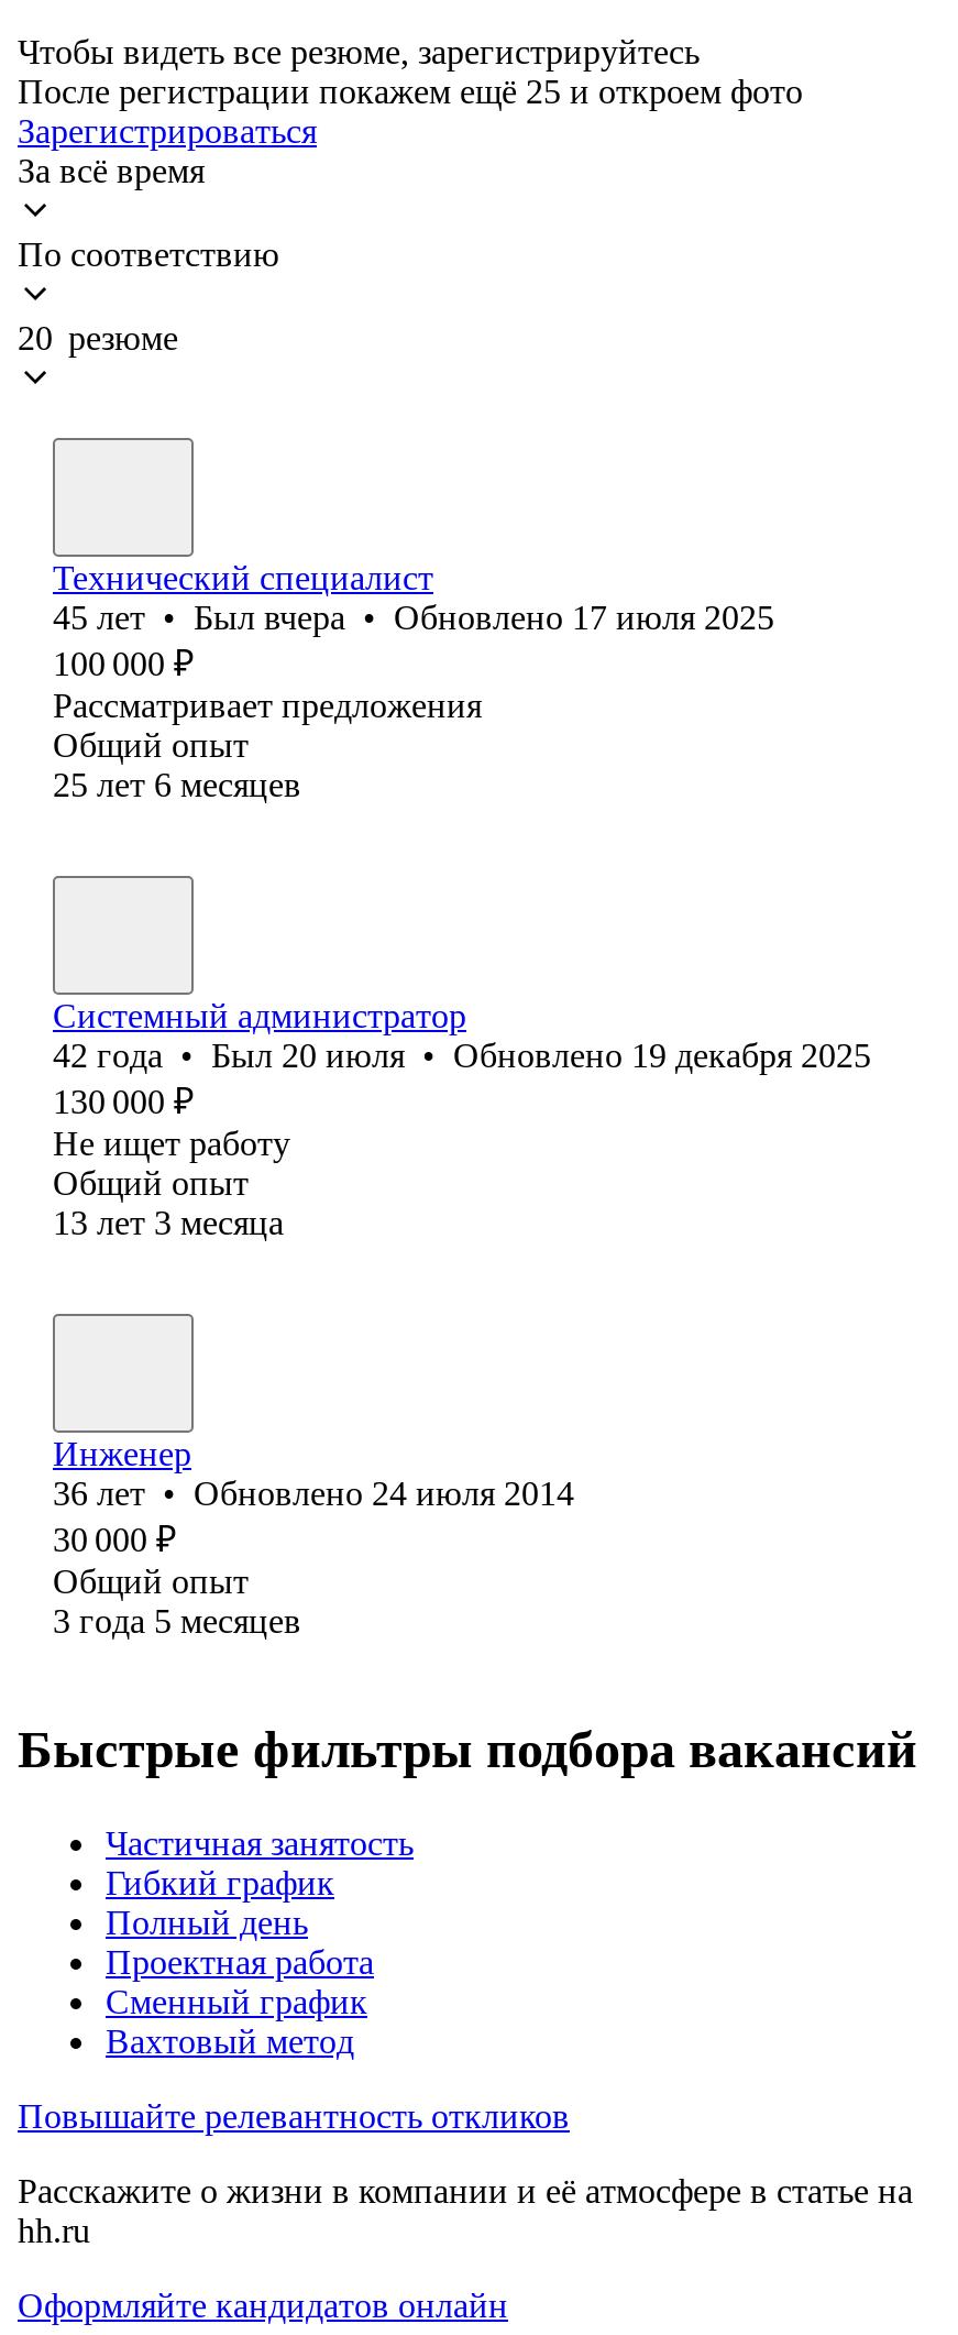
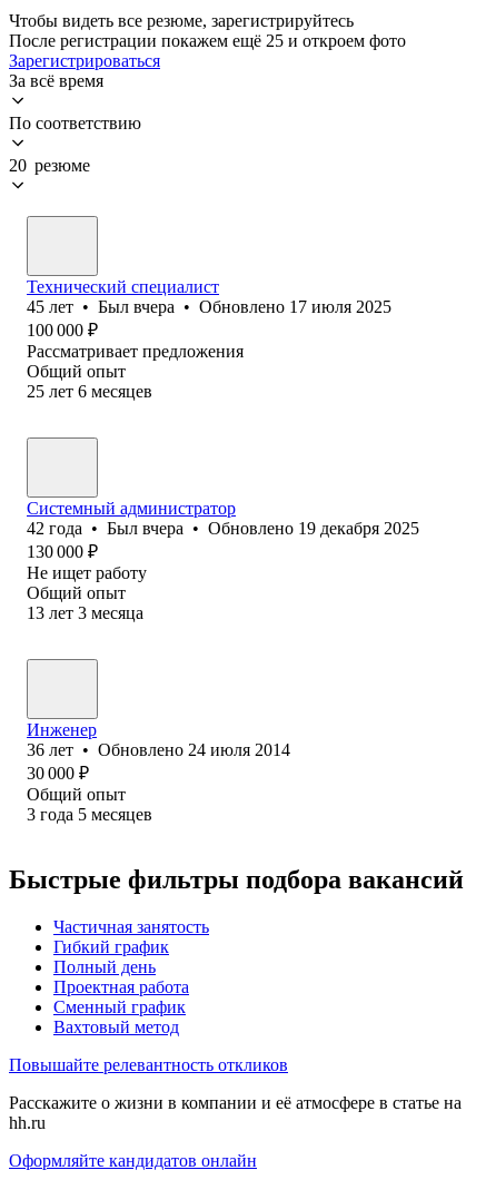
- 42 года • Был 20 июля • Обновлено 19 декабря 2025
+ 42 года • Был вчера • Обновлено 19 декабря 2025
